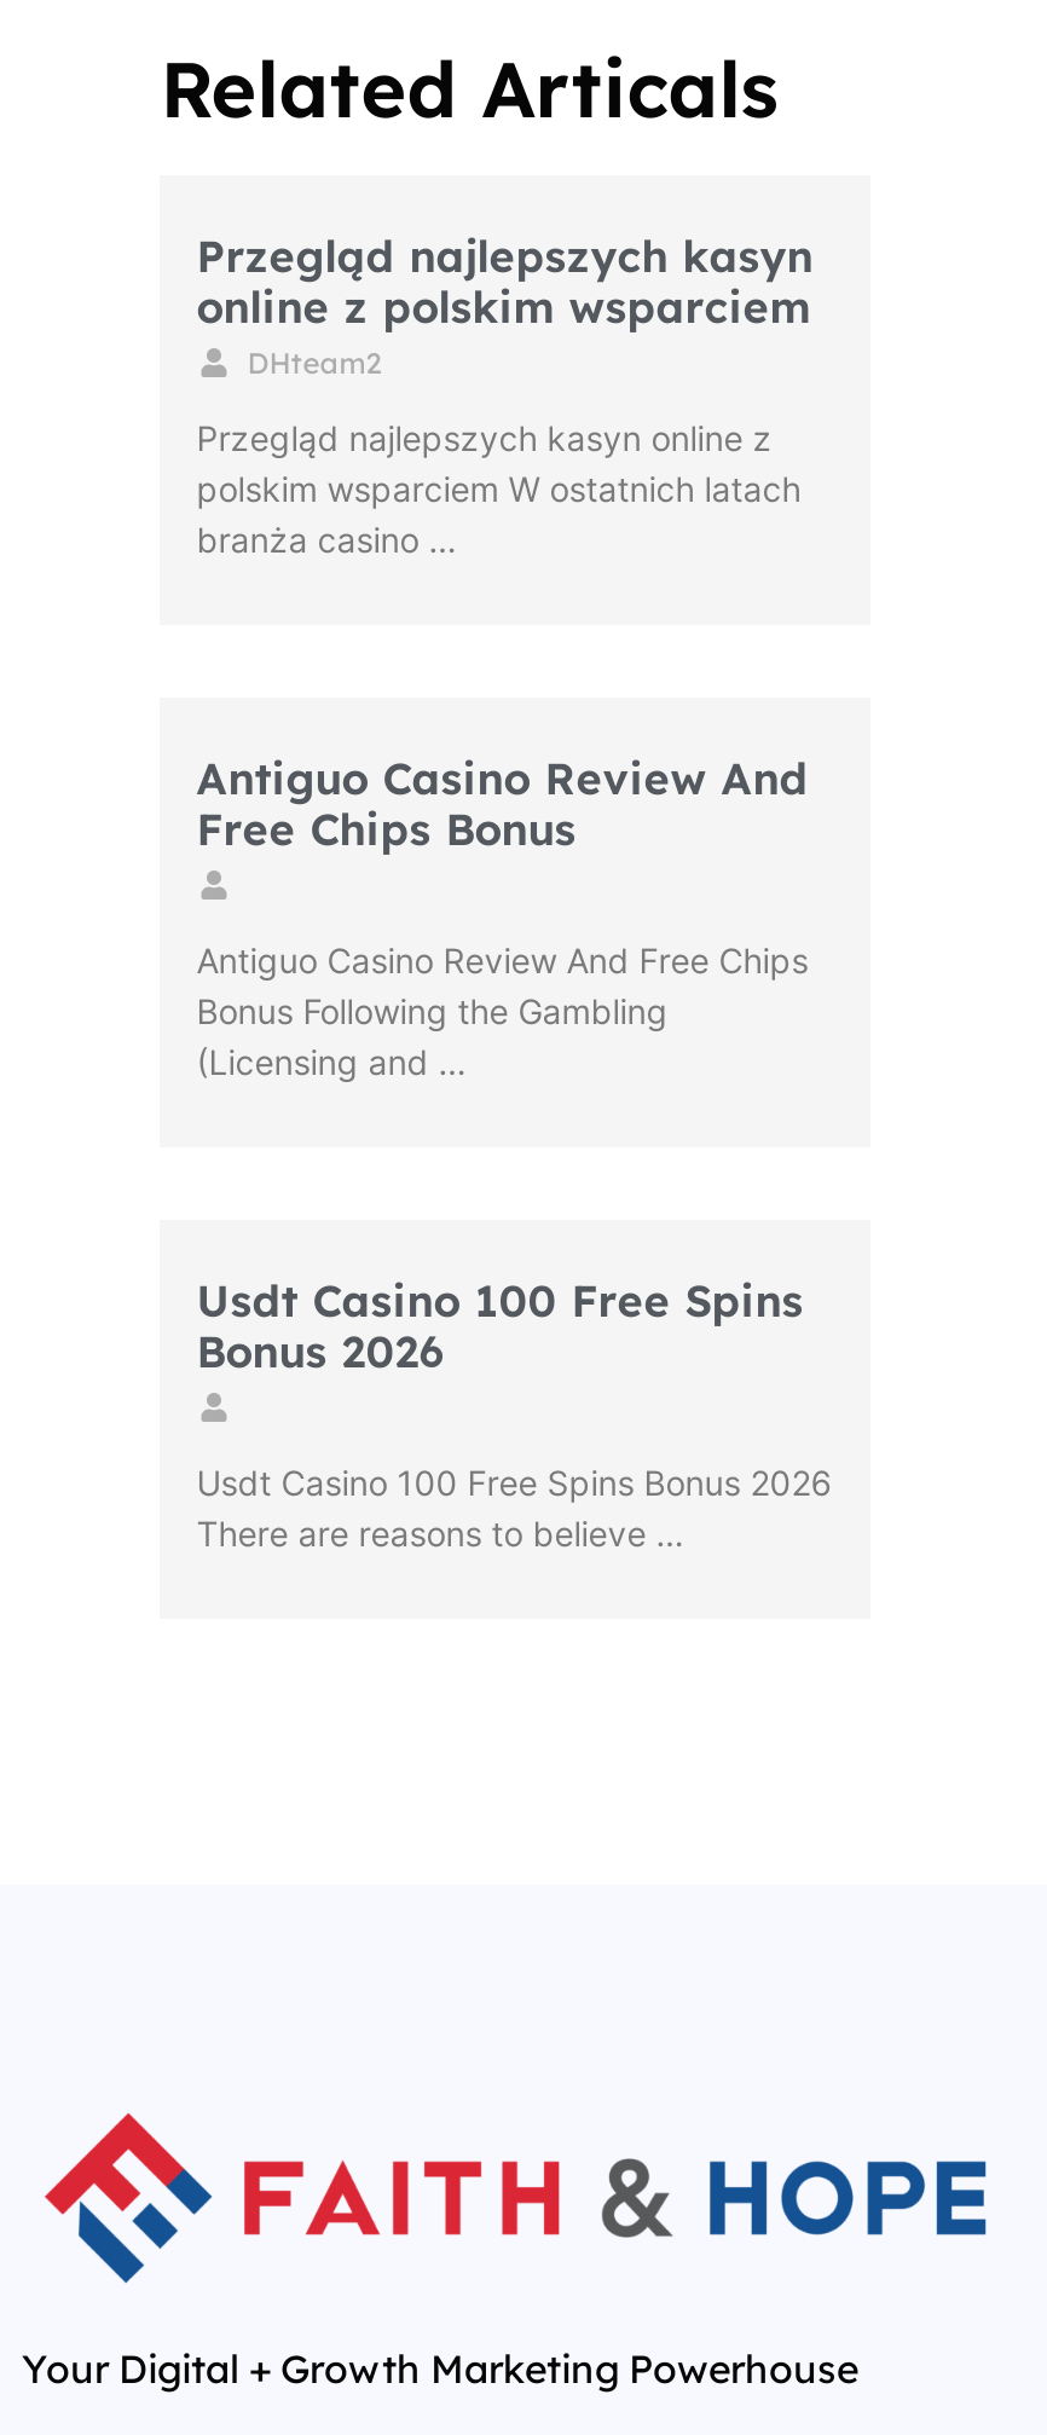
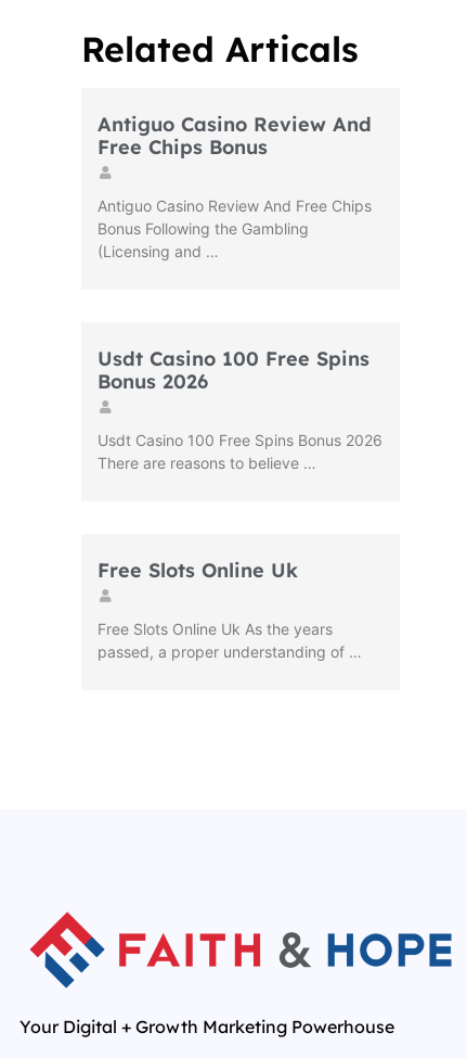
- Przegląd najlepszych kasyn
- online z polskim wsparciem
- DHteam2
- Przegląd najlepszych kasyn online z
- polskim wsparciem W ostatnich latach
- branża casino …

moved up: Antiguo Casino Review And | Free Chips Bonus | Antiguo Casino Review And Free Chips | ... | Usdt Casino 100 Free Spins Bonus 2026 | There are reasons to believe …

+ Free Slots Online Uk
+ Free Slots Online Uk As the years
+ passed, a proper understanding of …
